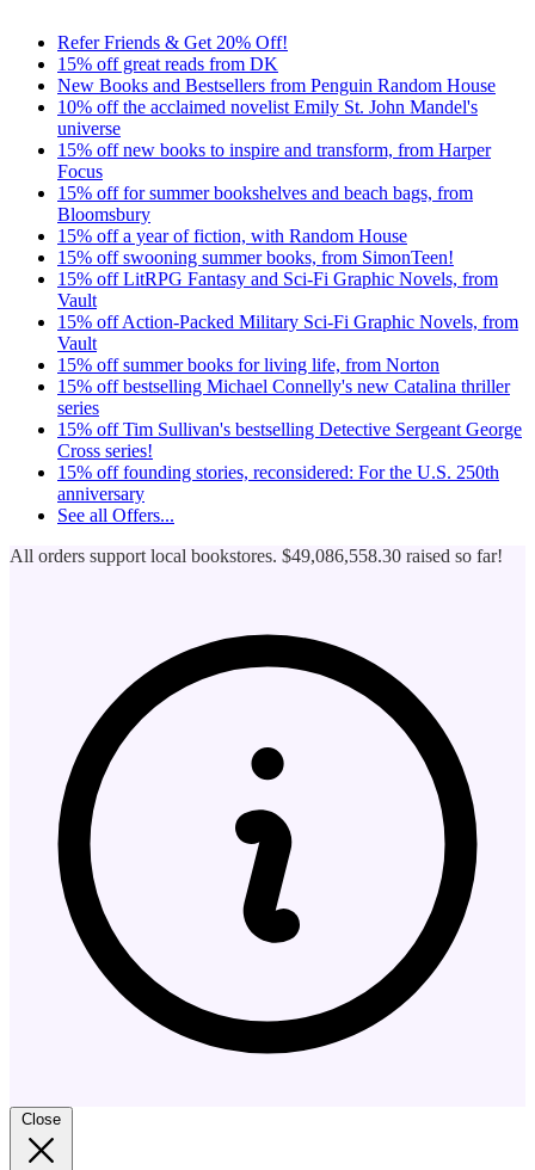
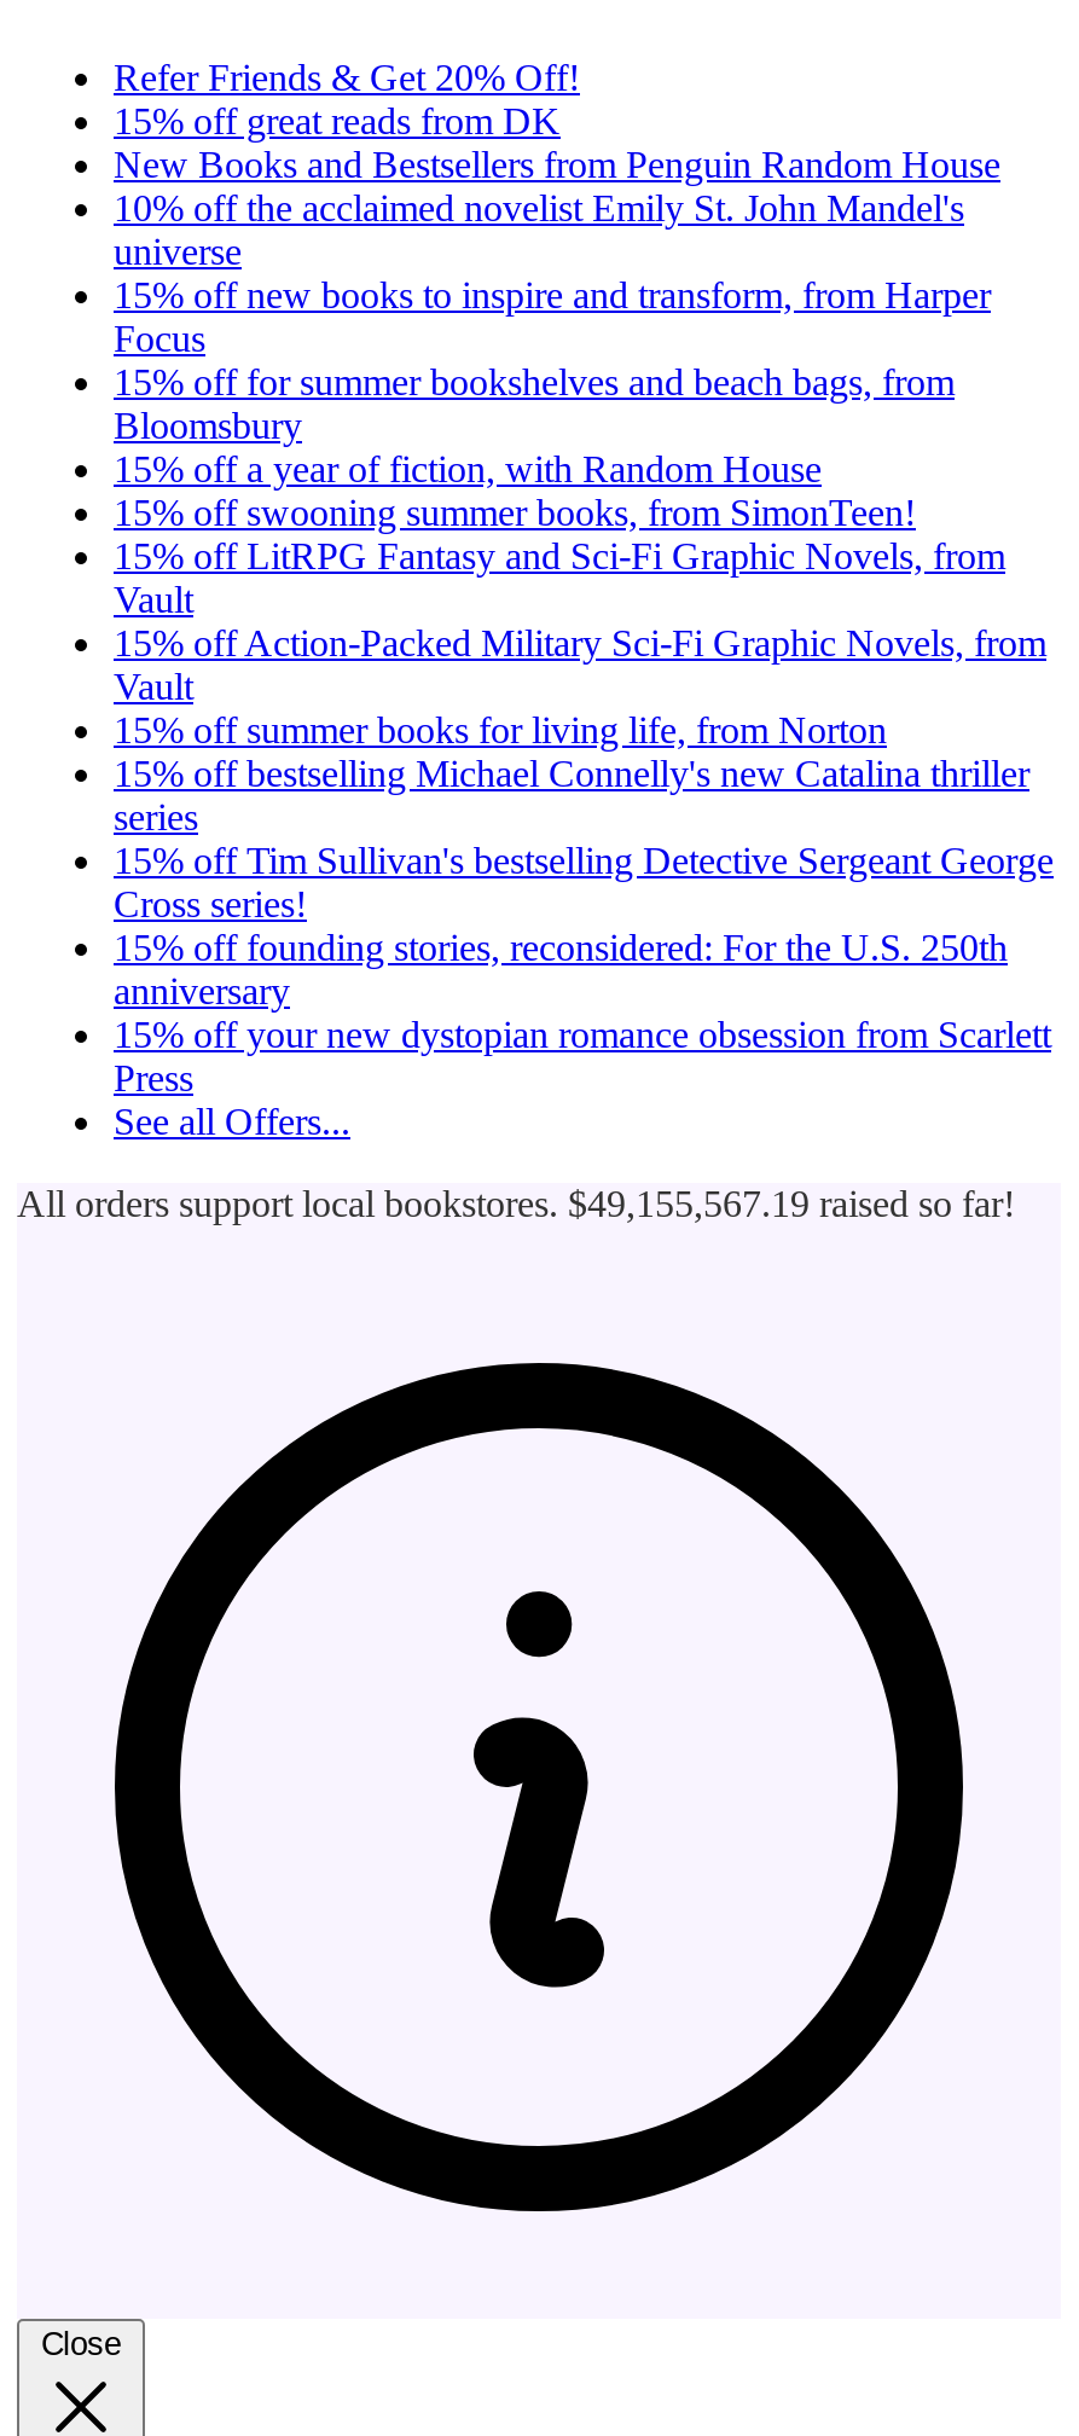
+ 15% off your new dystopian romance obsession from Scarlett
+ Press

- All orders support local bookstores. $49,086,558.30 raised so far!
+ All orders support local bookstores. $49,155,567.19 raised so far!
